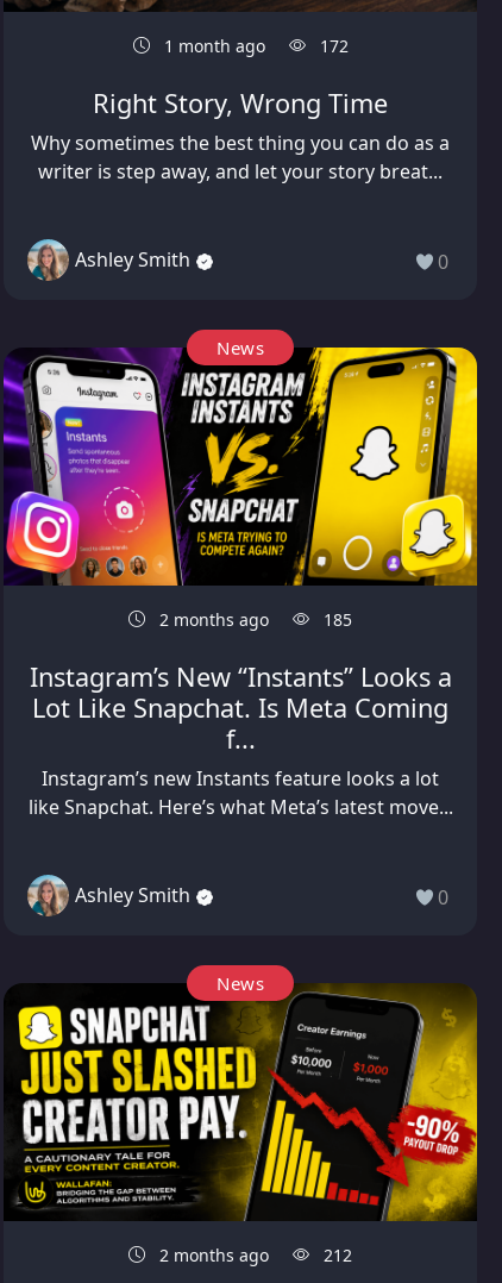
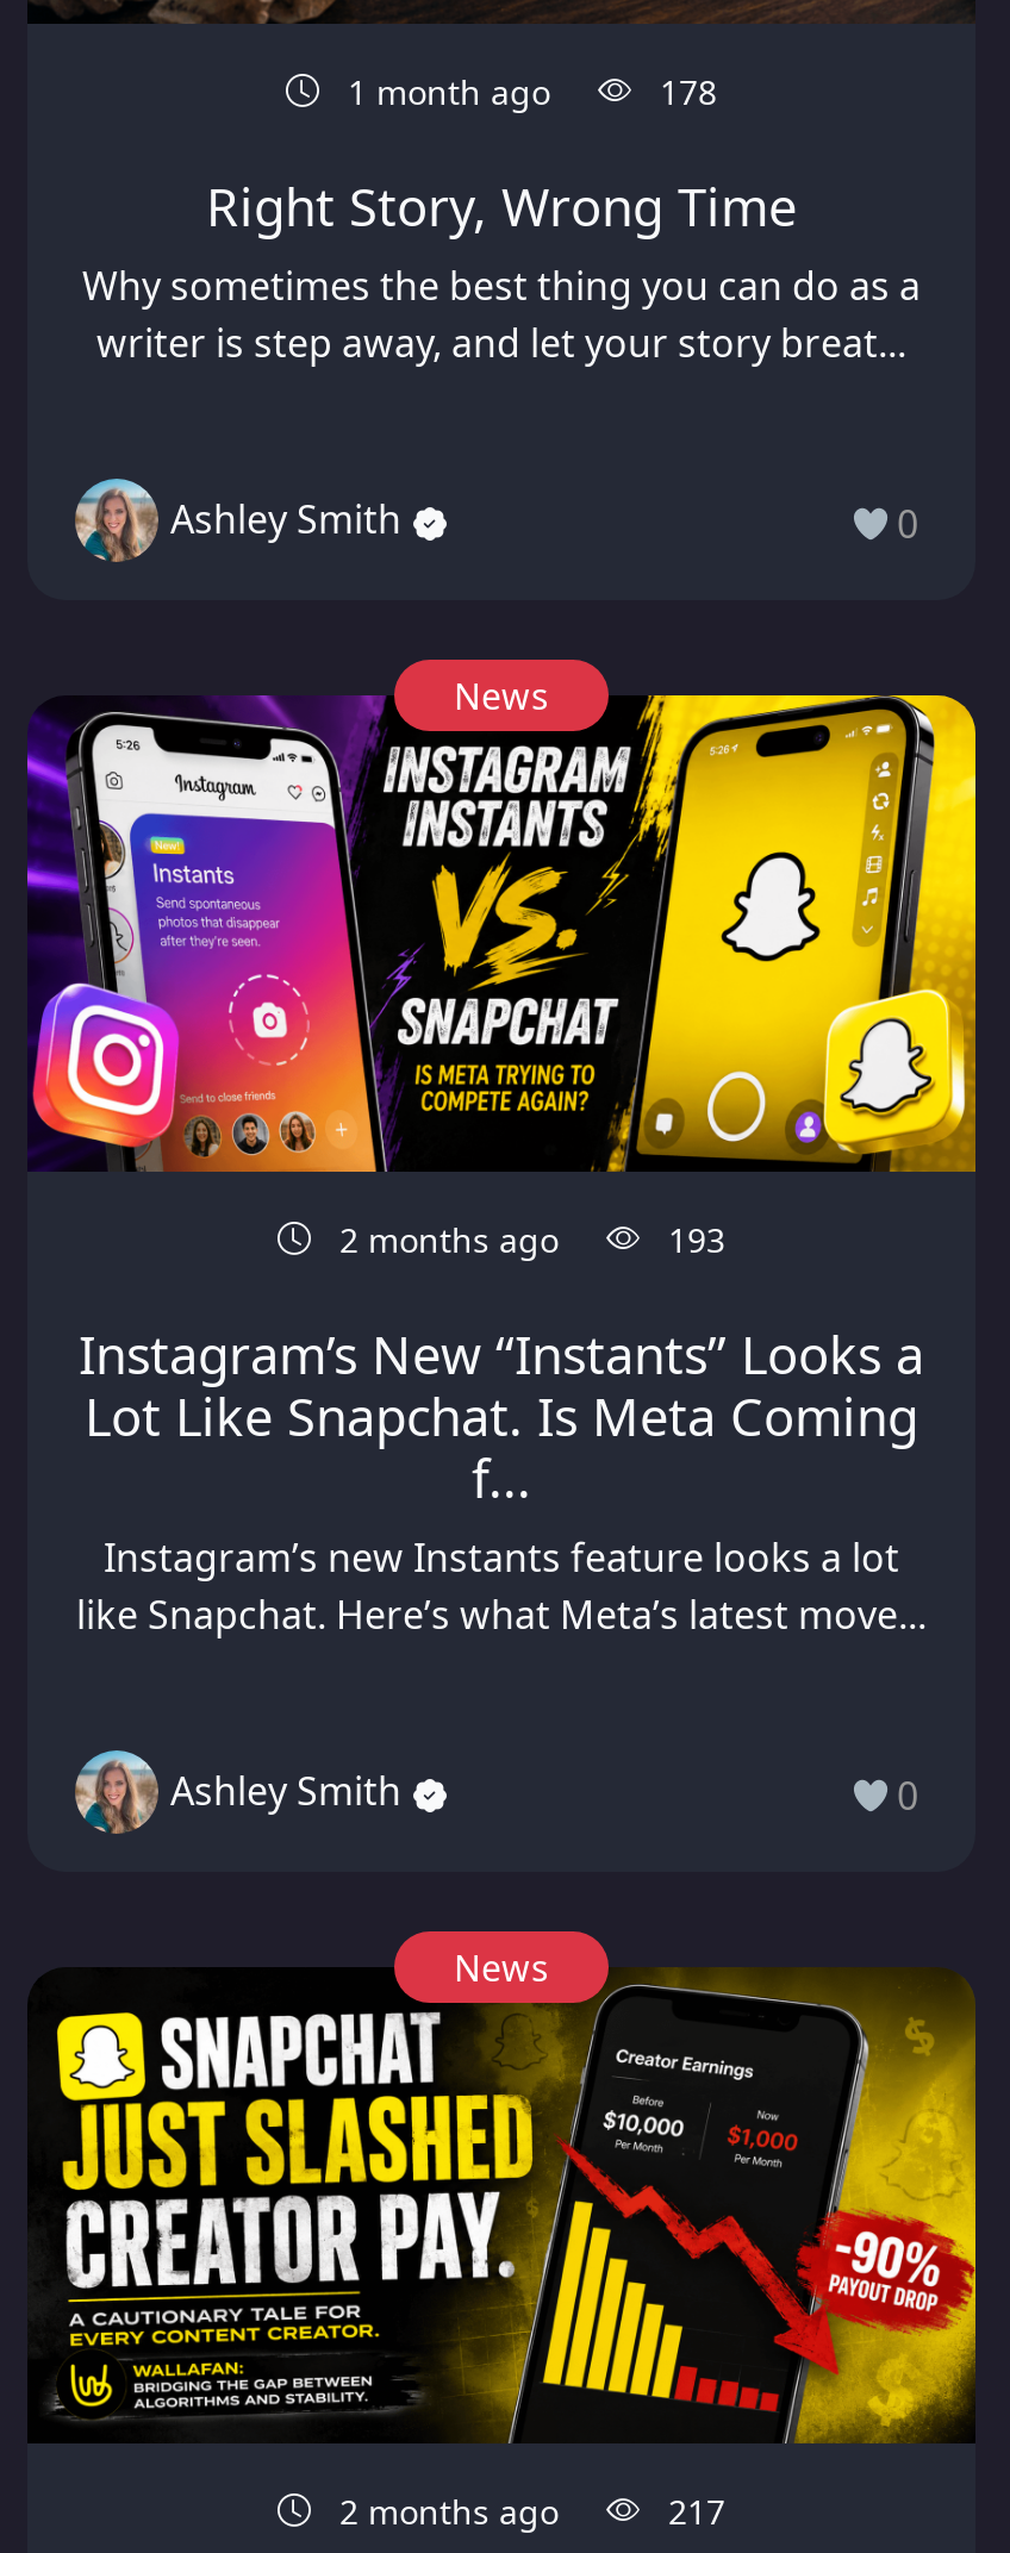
- 172
+ 178

- 185
+ 193

- 212
+ 217
